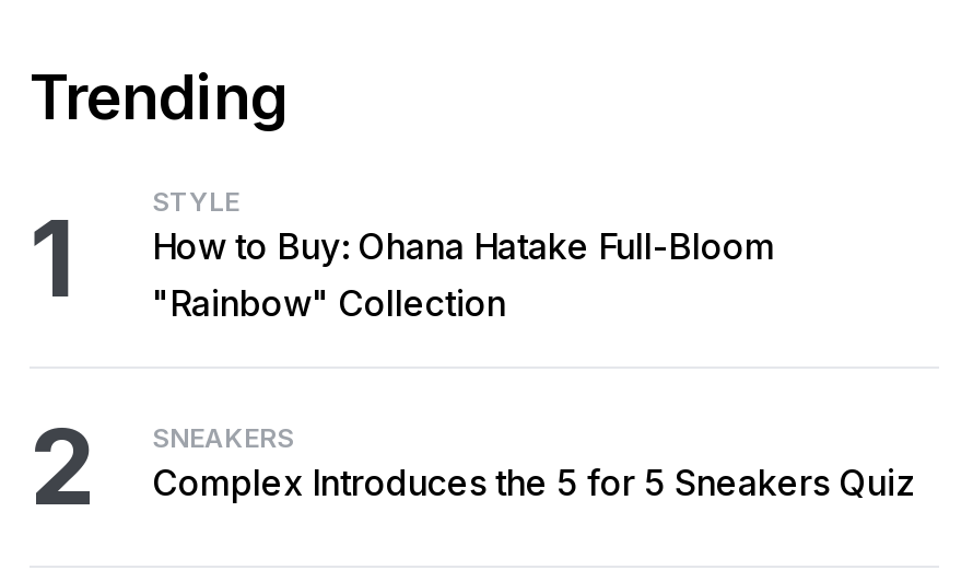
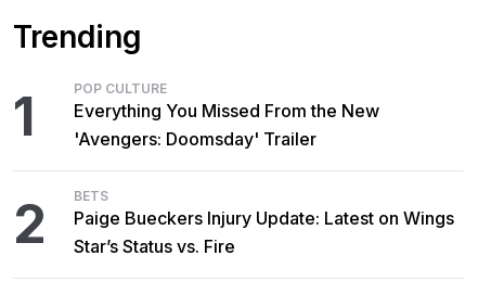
- STYLE
- How to Buy: Ohana Hatake Full-Bloom
- "Rainbow" Collection
+ POP CULTURE
+ Everything You Missed From the New
+ 'Avengers: Doomsday' Trailer

- SNEAKERS
- Complex Introduces the 5 for 5 Sneakers Quiz
+ BETS
+ Paige Bueckers Injury Update: Latest on Wings
+ Star’s Status vs. Fire
